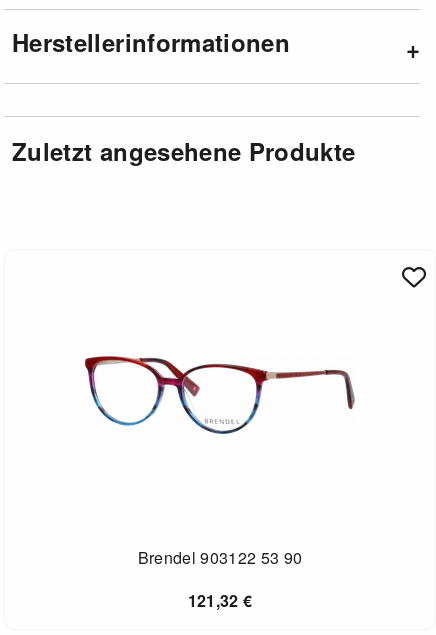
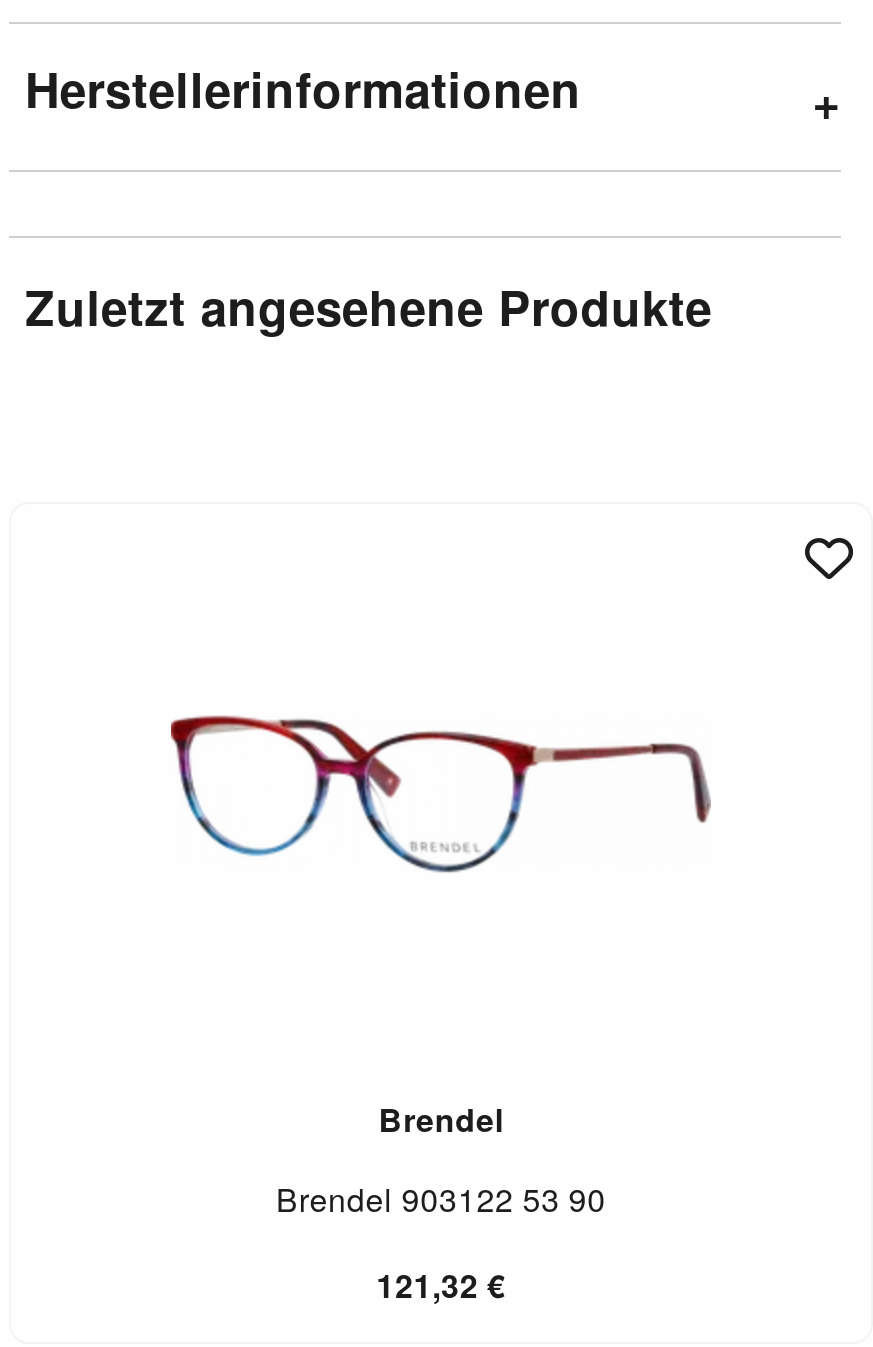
+ Brendel
